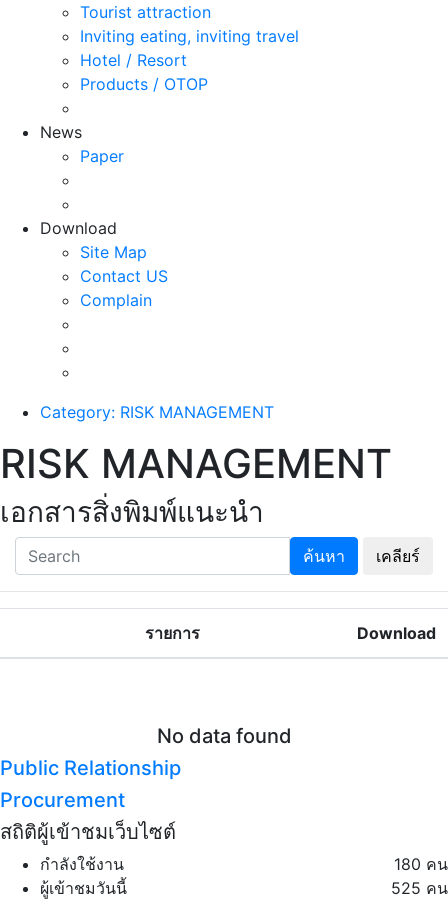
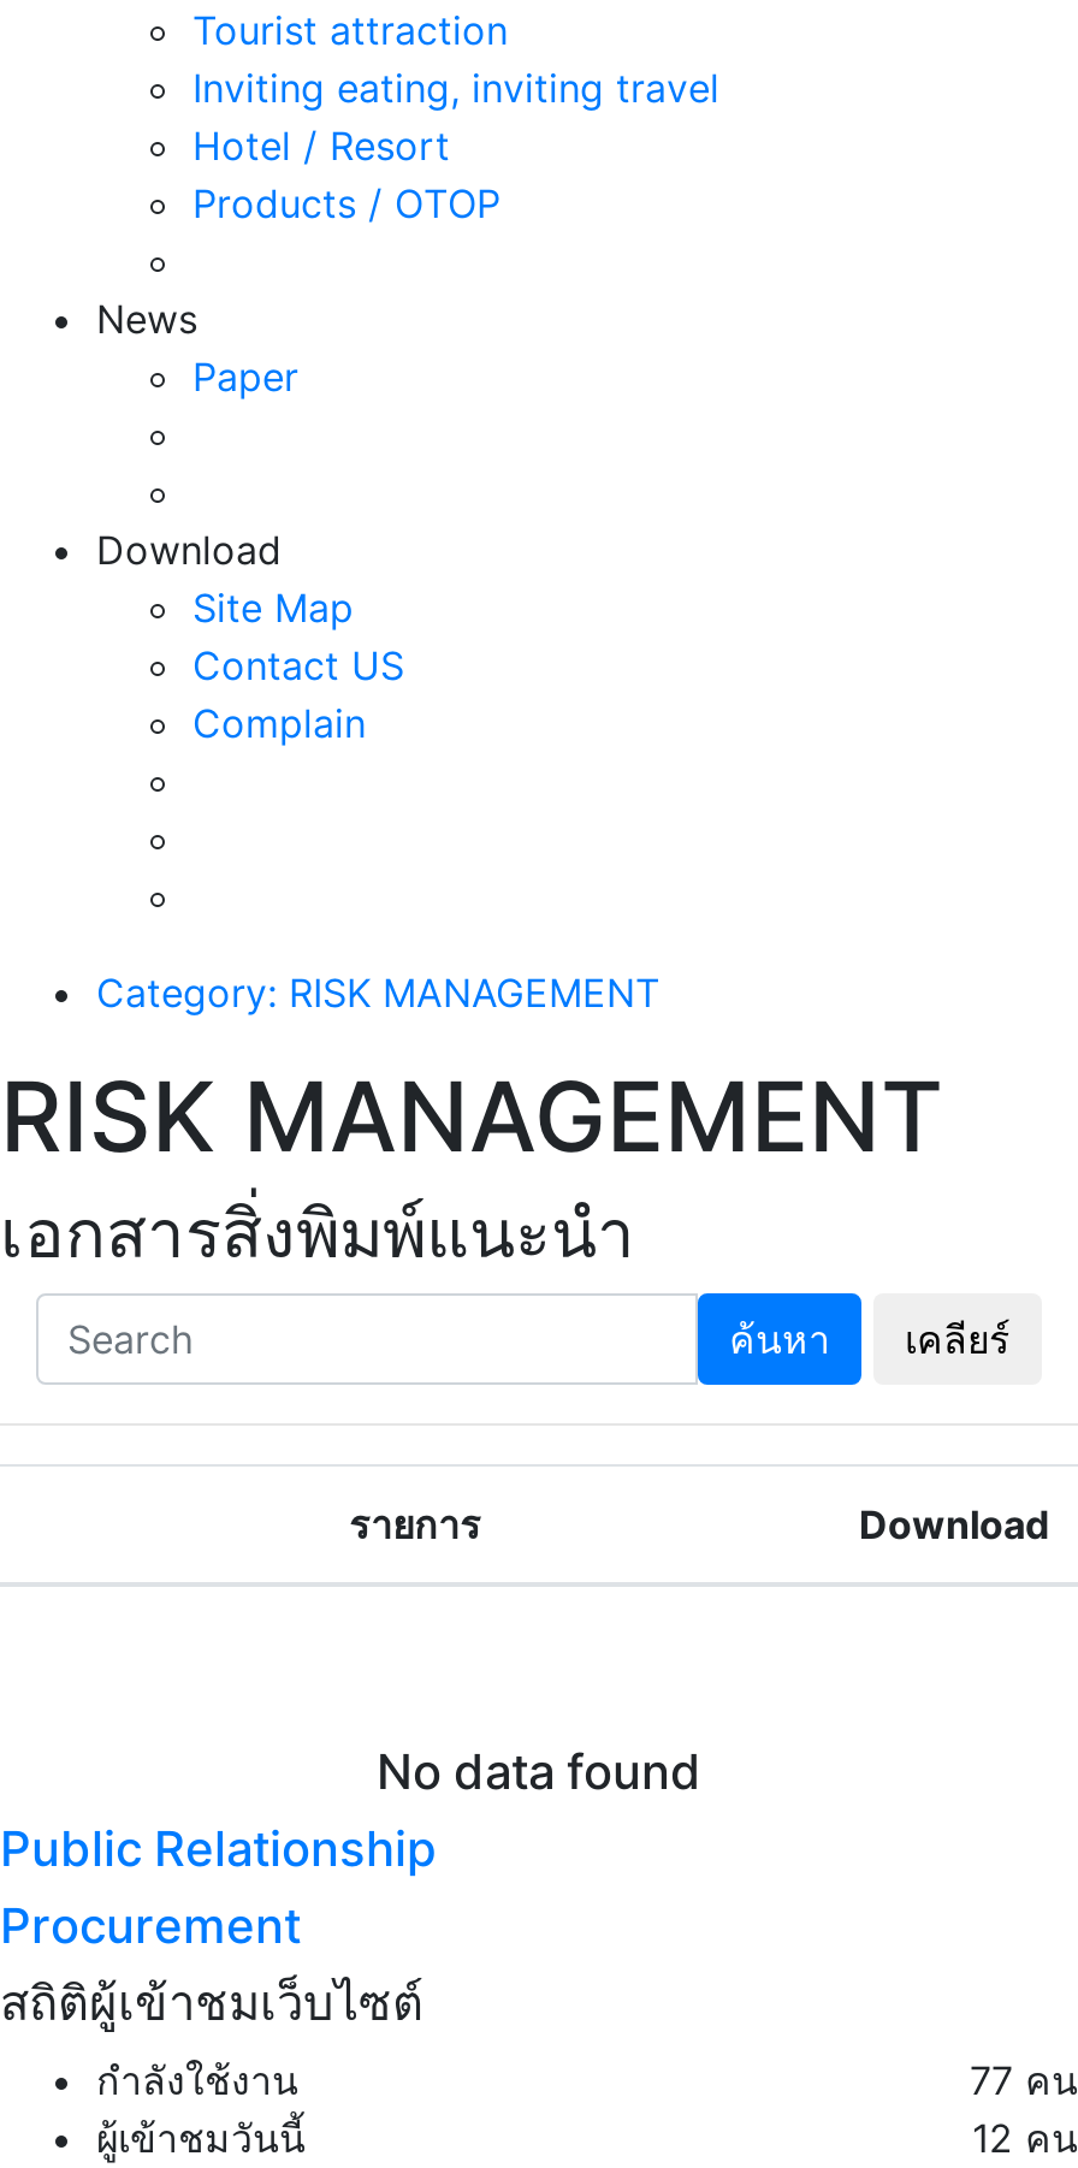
- 180 คน
+ 77 คน

- 525 คน
+ 12 คน
